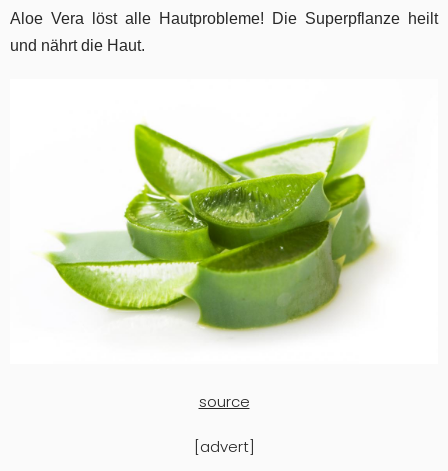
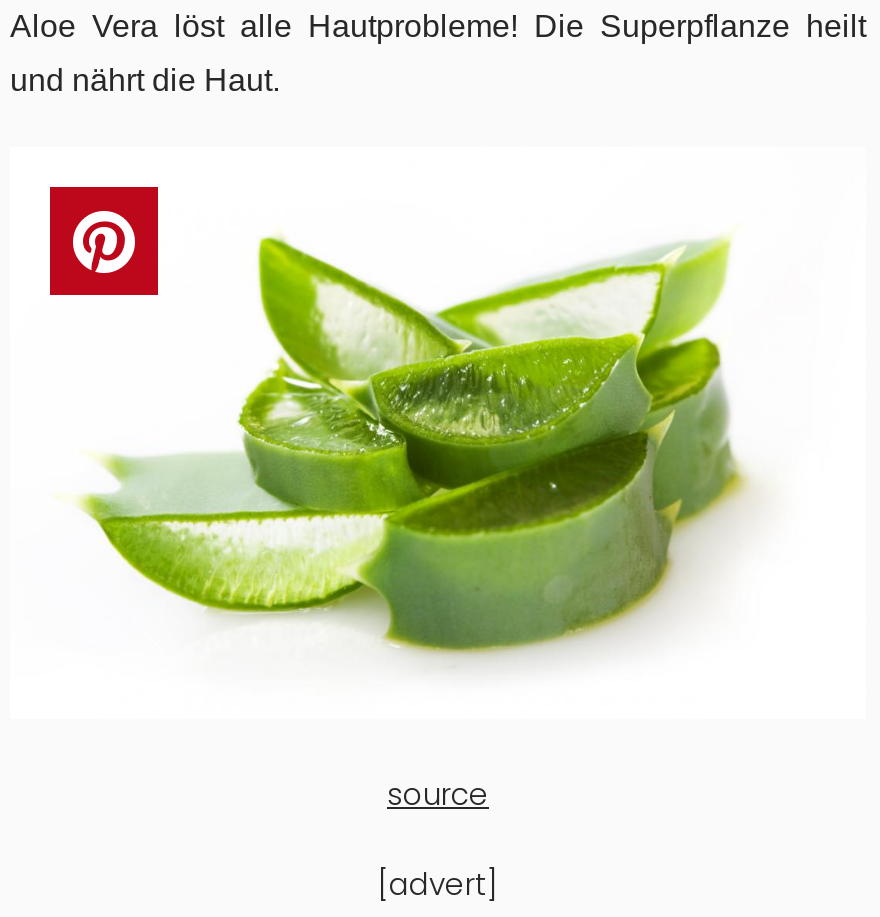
+ [image]
